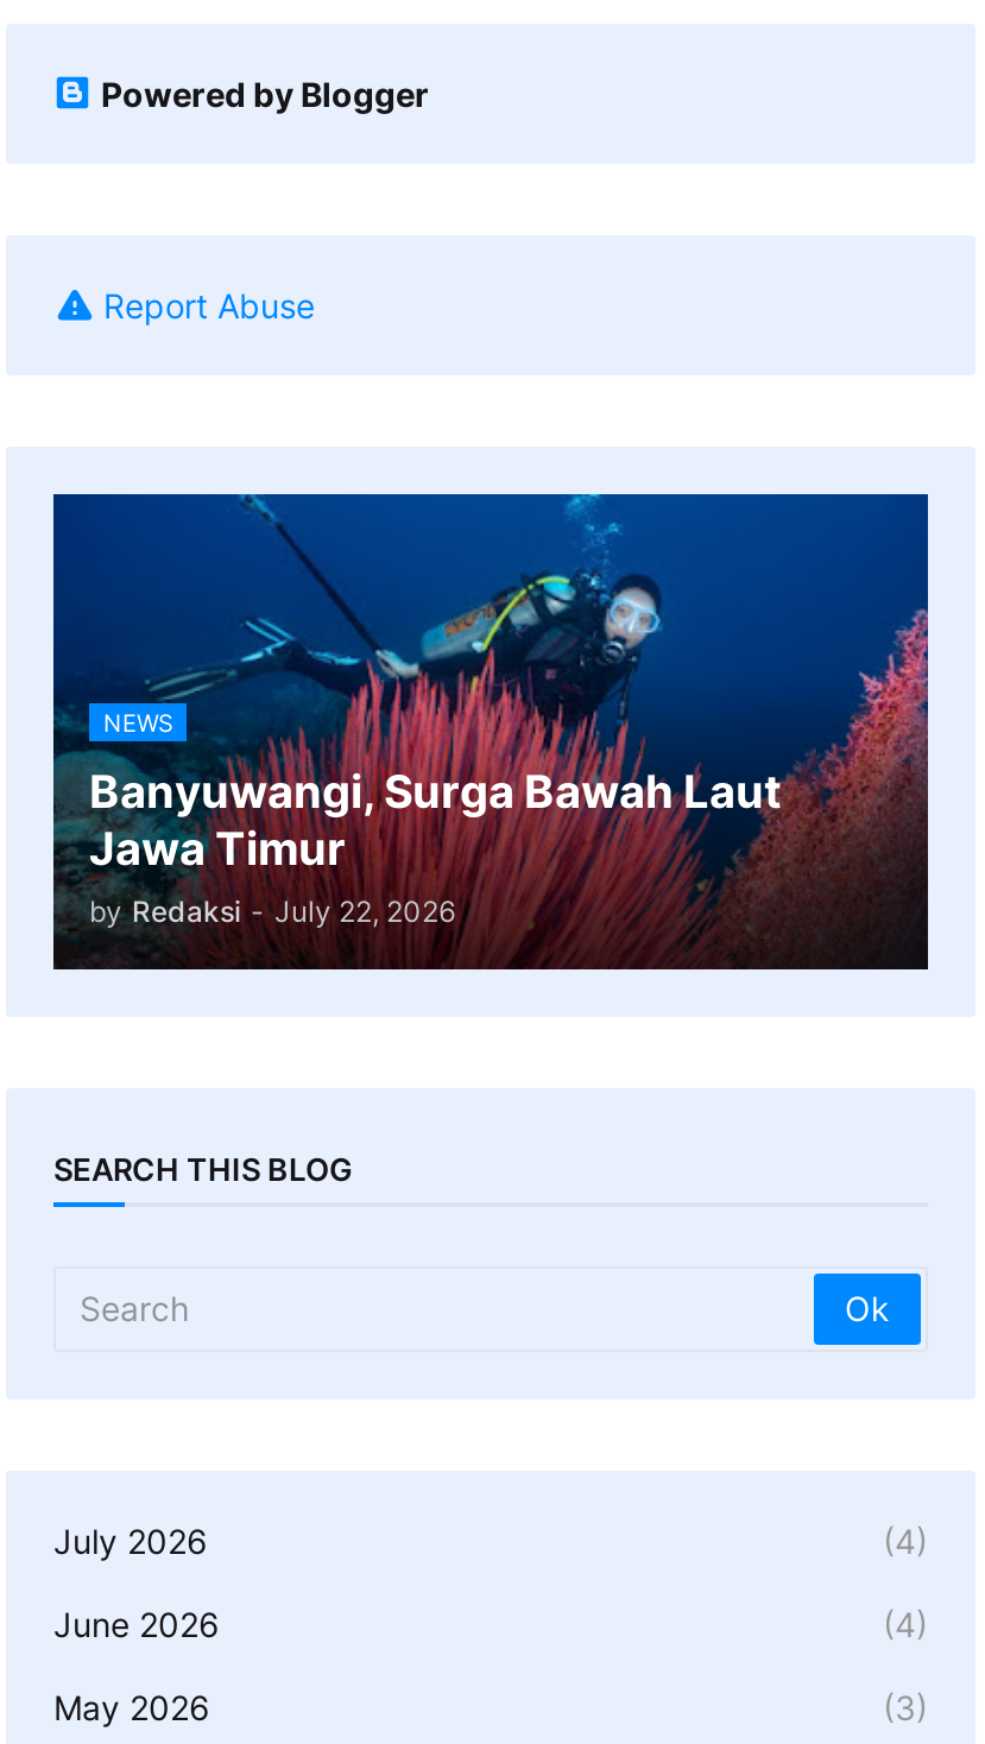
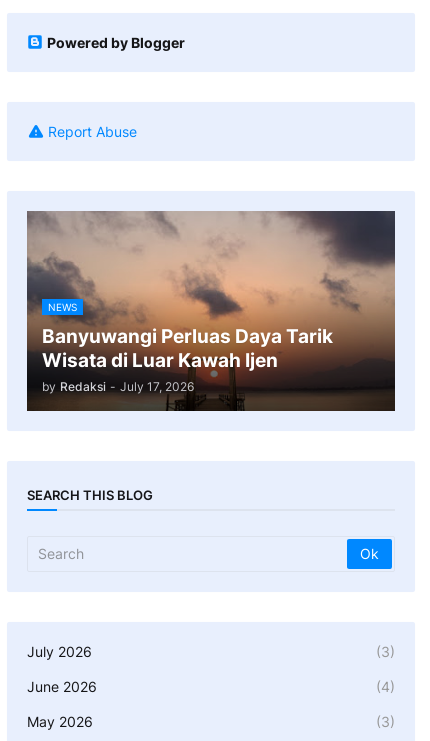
- [image]
- Banyuwangi, Surga Bawah Laut
- Jawa Timur
- by Redaksi - July 22, 2026
+ [image]
+ Banyuwangi Perluas Daya Tarik
+ Wisata di Luar Kawah Ijen
+ by Redaksi - July 17, 2026

- (4)
+ (3)
